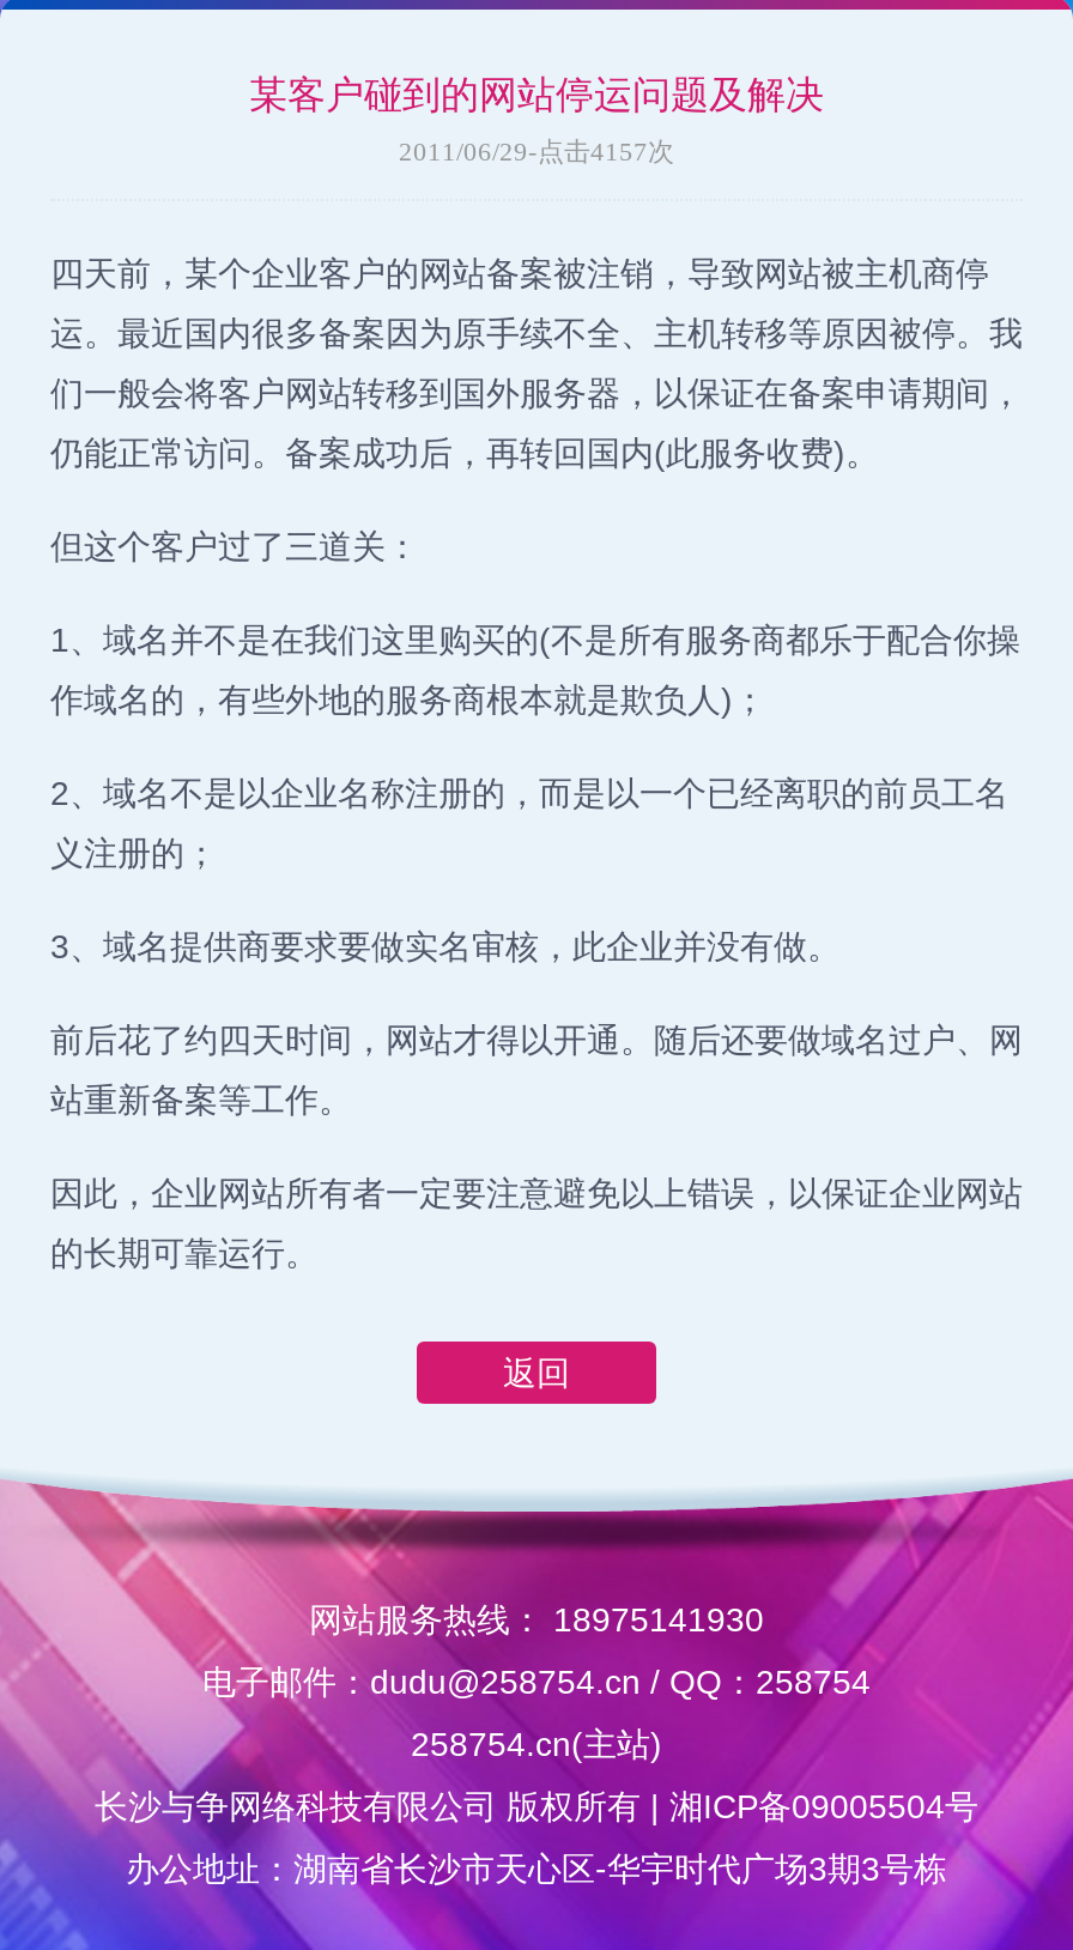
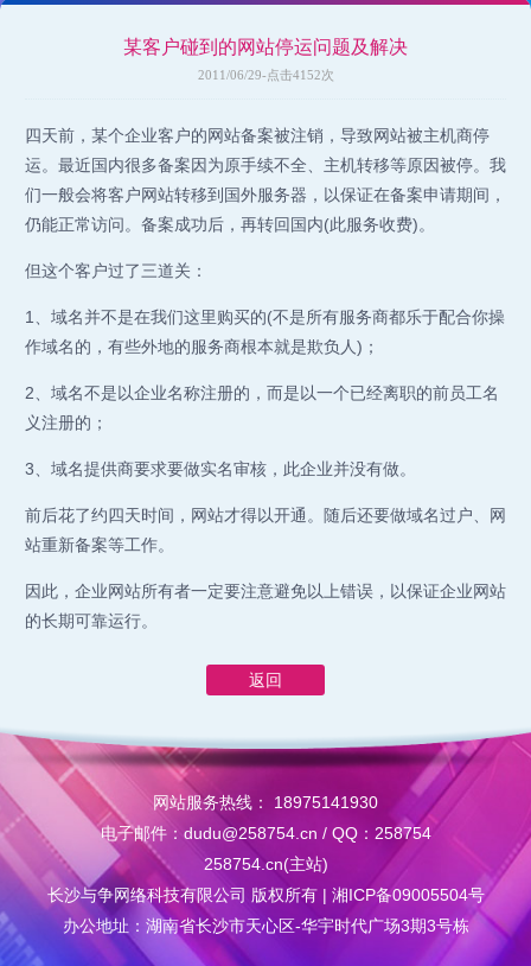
- 2011/06/29-点击4157次
+ 2011/06/29-点击4152次
